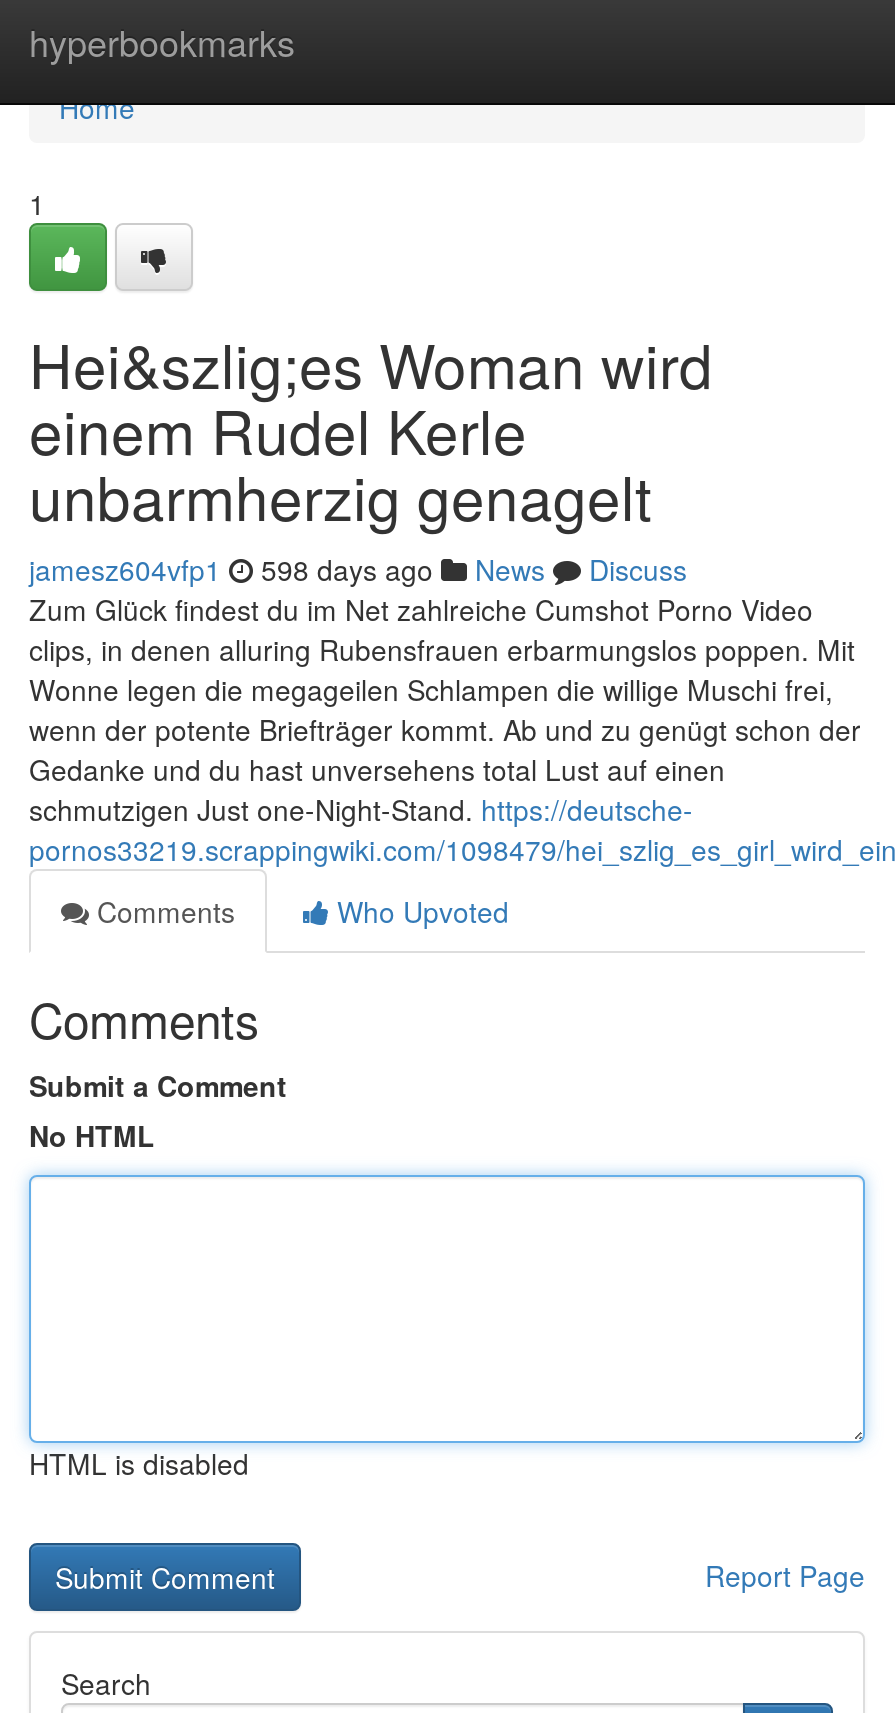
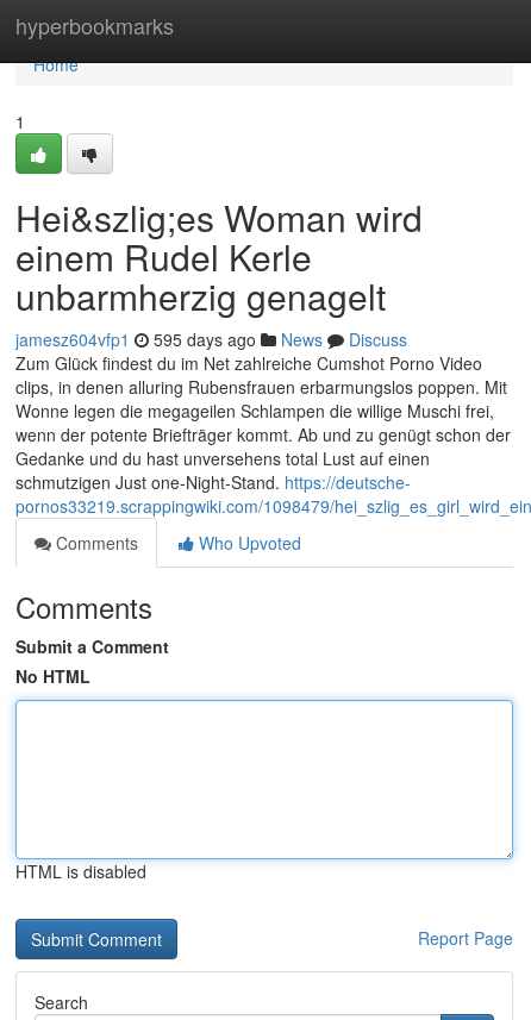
- jamesz604vfp1 598 days ago News Discuss
+ jamesz604vfp1 595 days ago News Discuss
